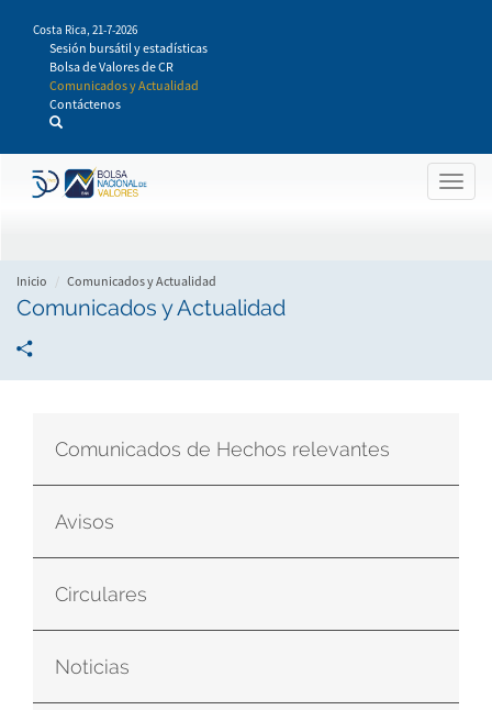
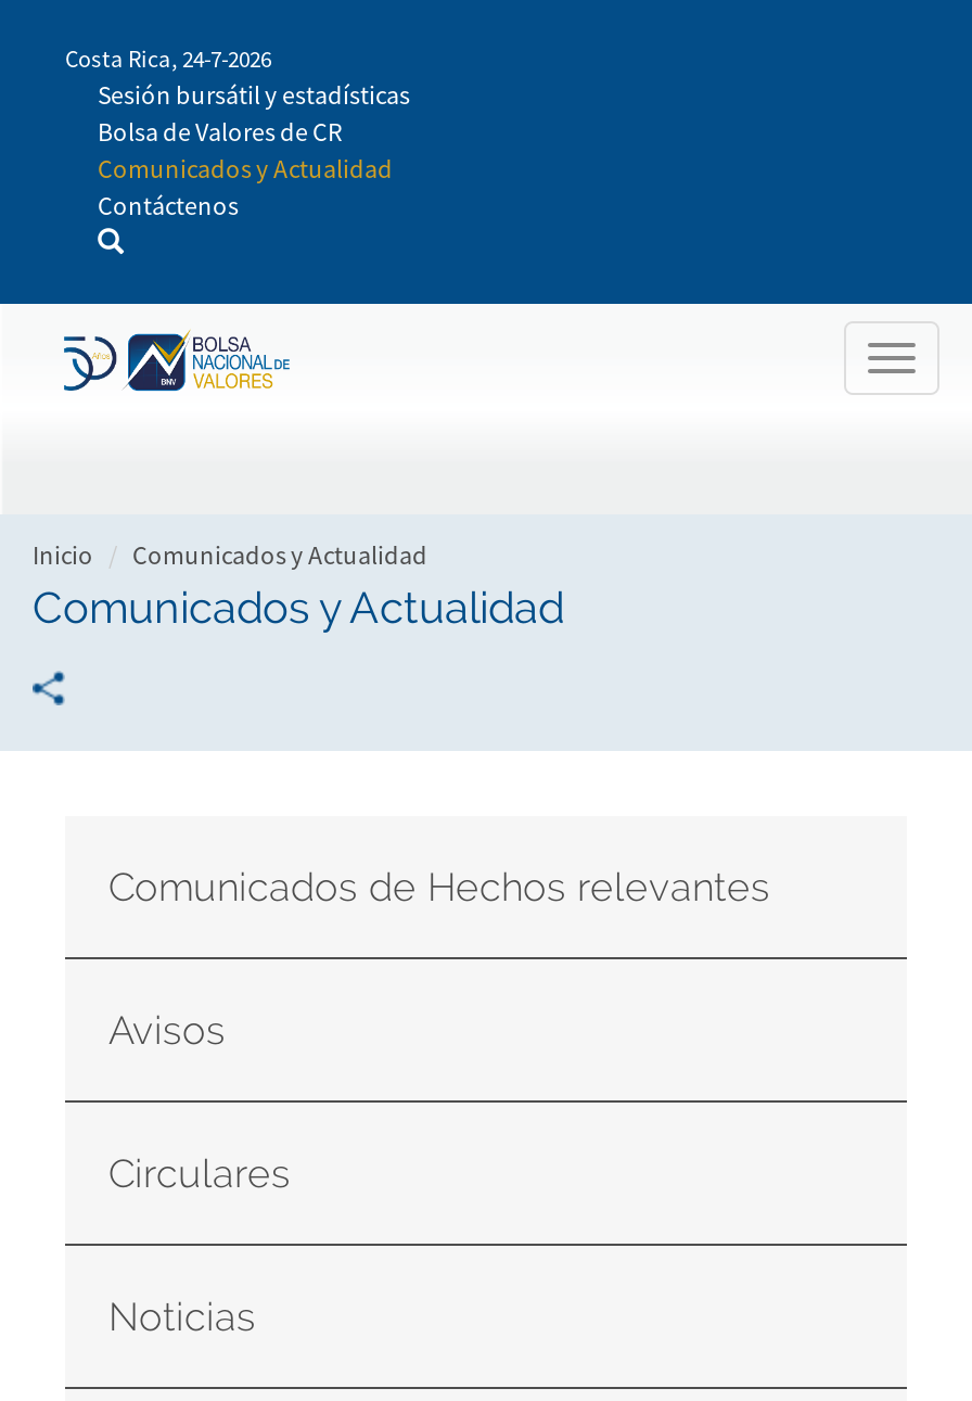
- Costa Rica, 21-7-2026
+ Costa Rica, 24-7-2026
